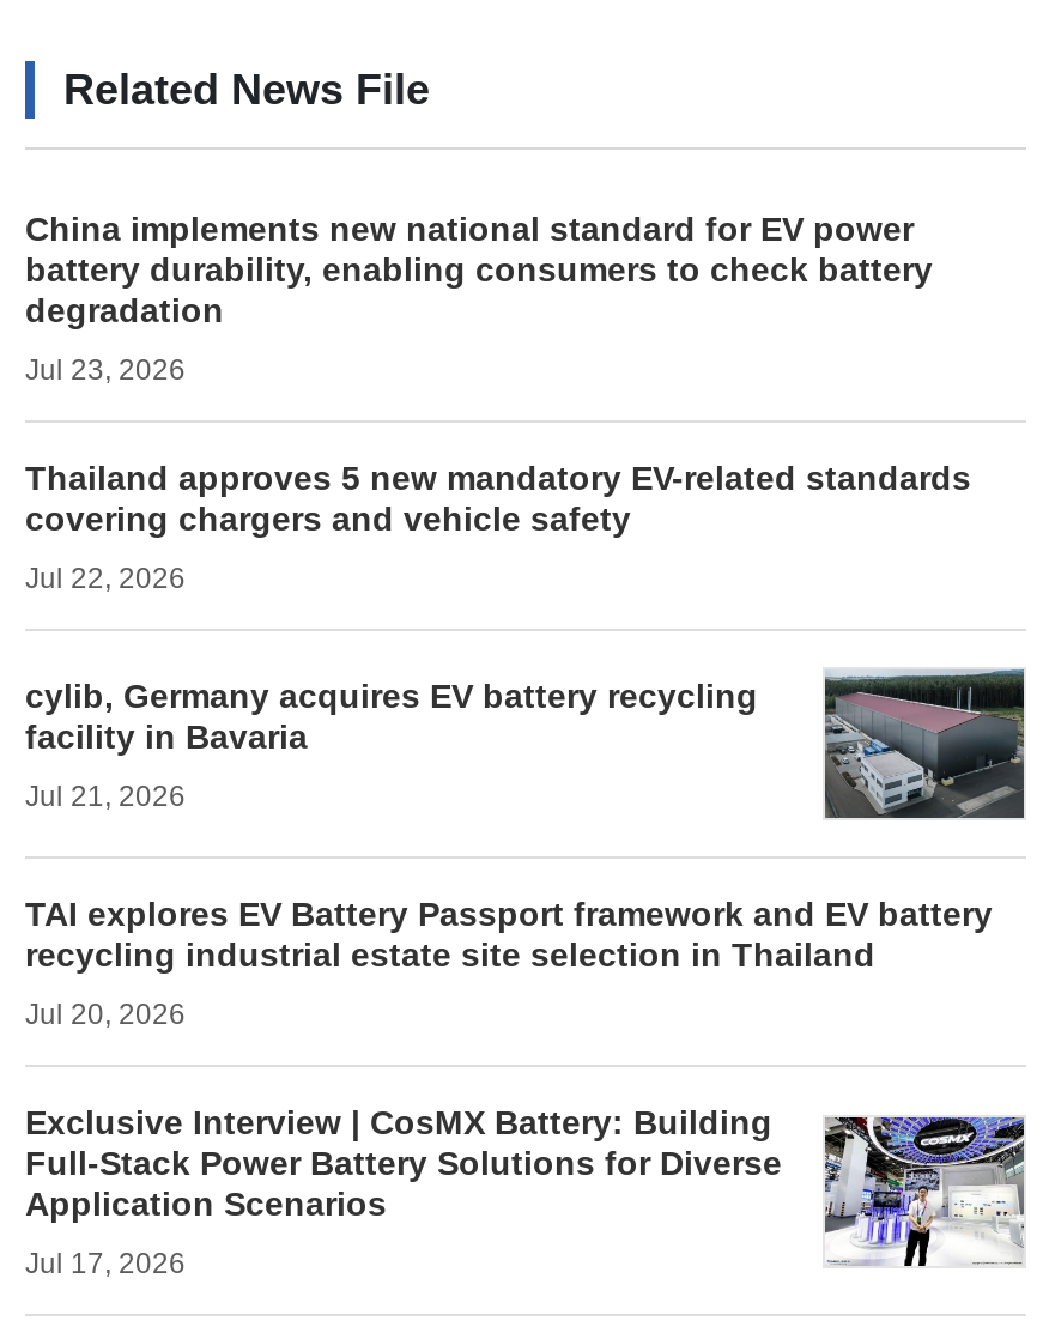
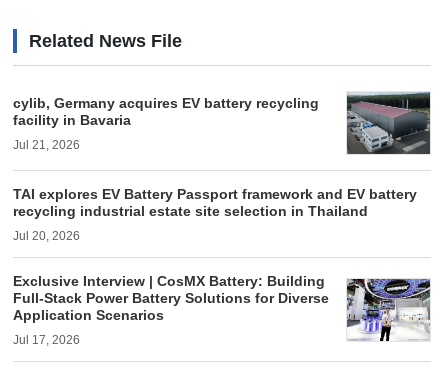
- China implements new national standard for EV power
- battery durability, enabling consumers to check battery
- degradation
- Jul 23, 2026
- Thailand approves 5 new mandatory EV-related standards
- covering chargers and vehicle safety
- Jul 22, 2026
